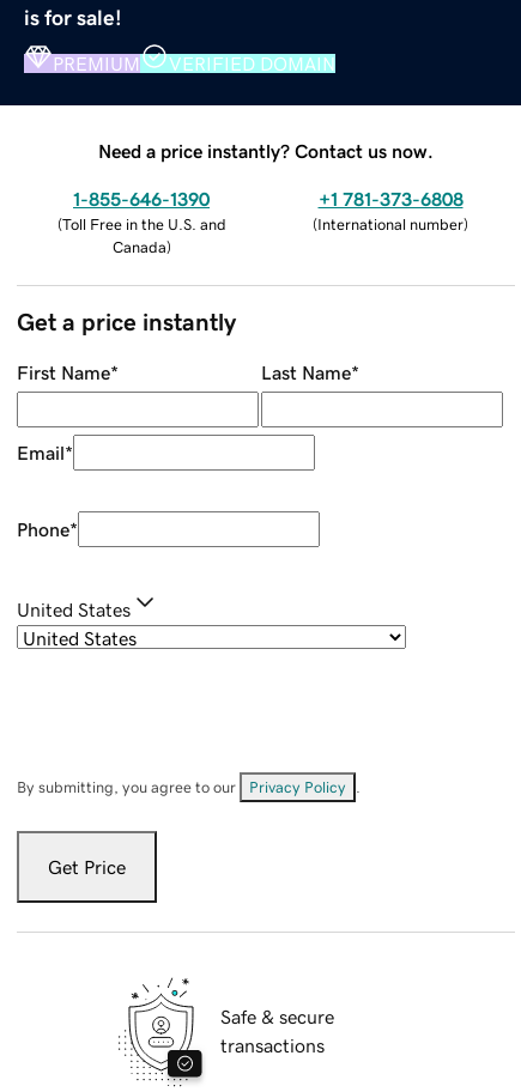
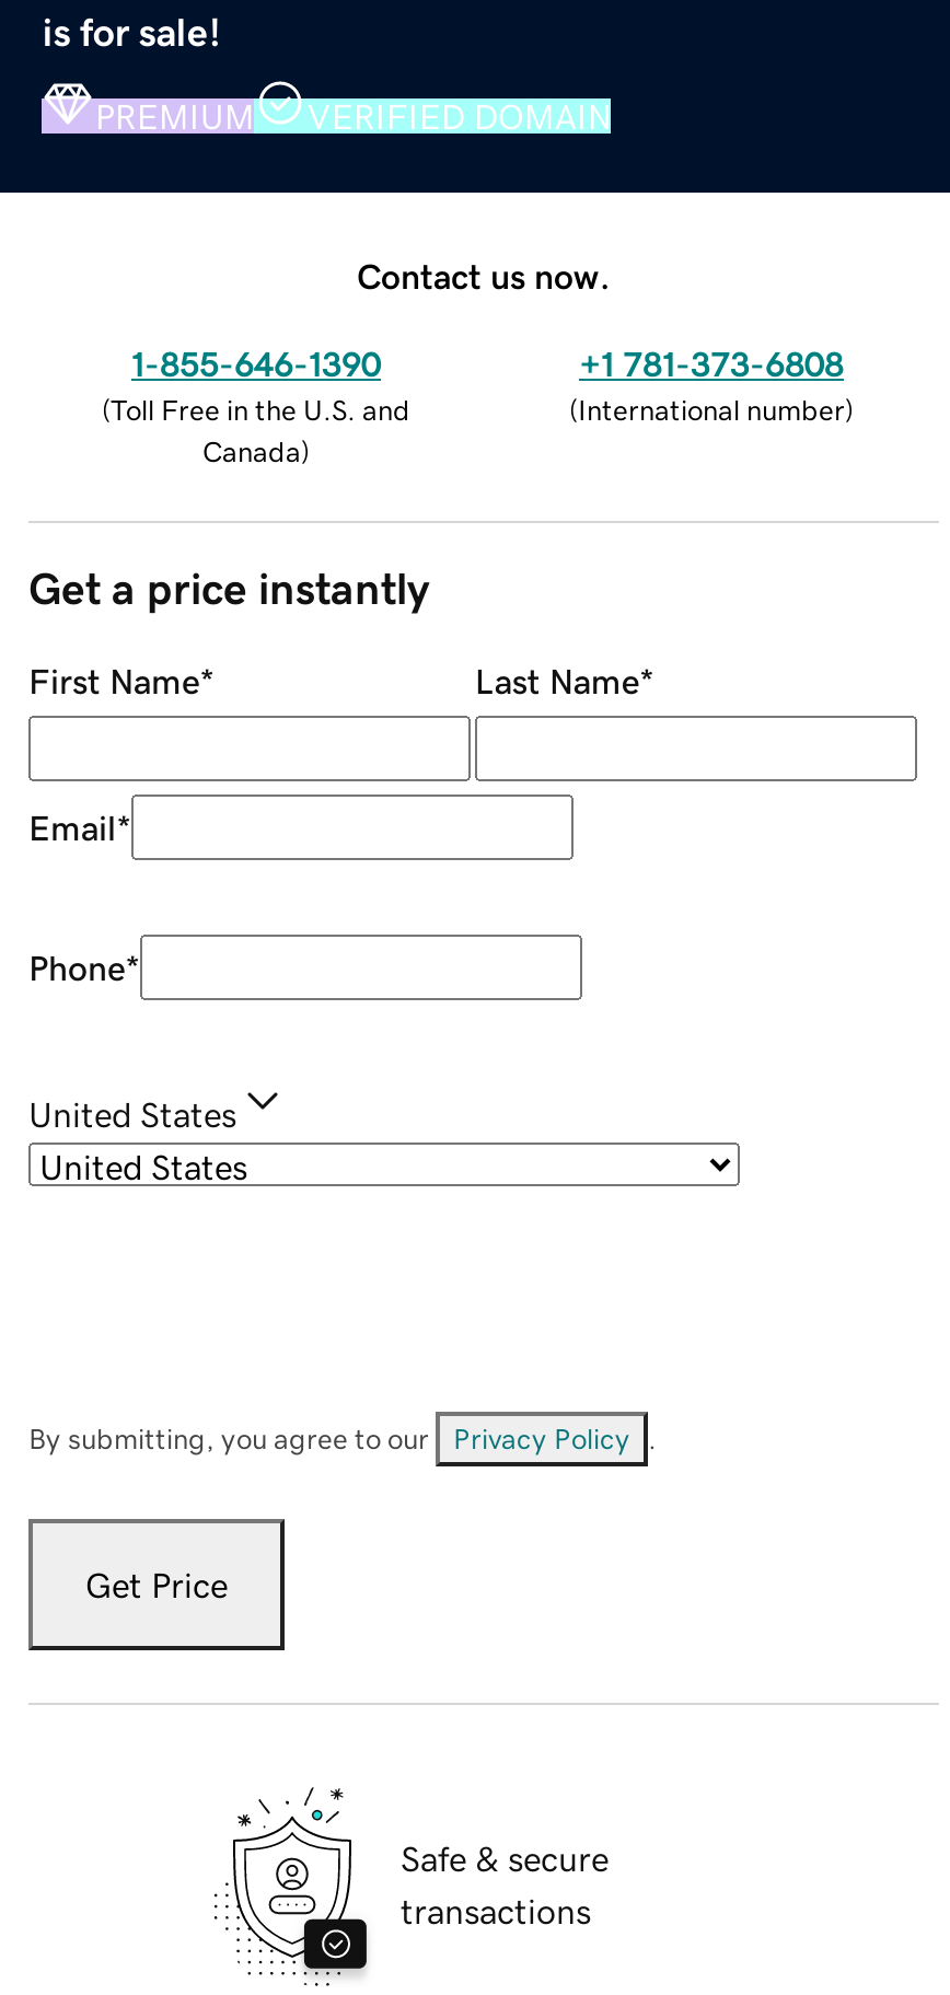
- Need a price instantly? Contact us now.
+ Contact us now.
